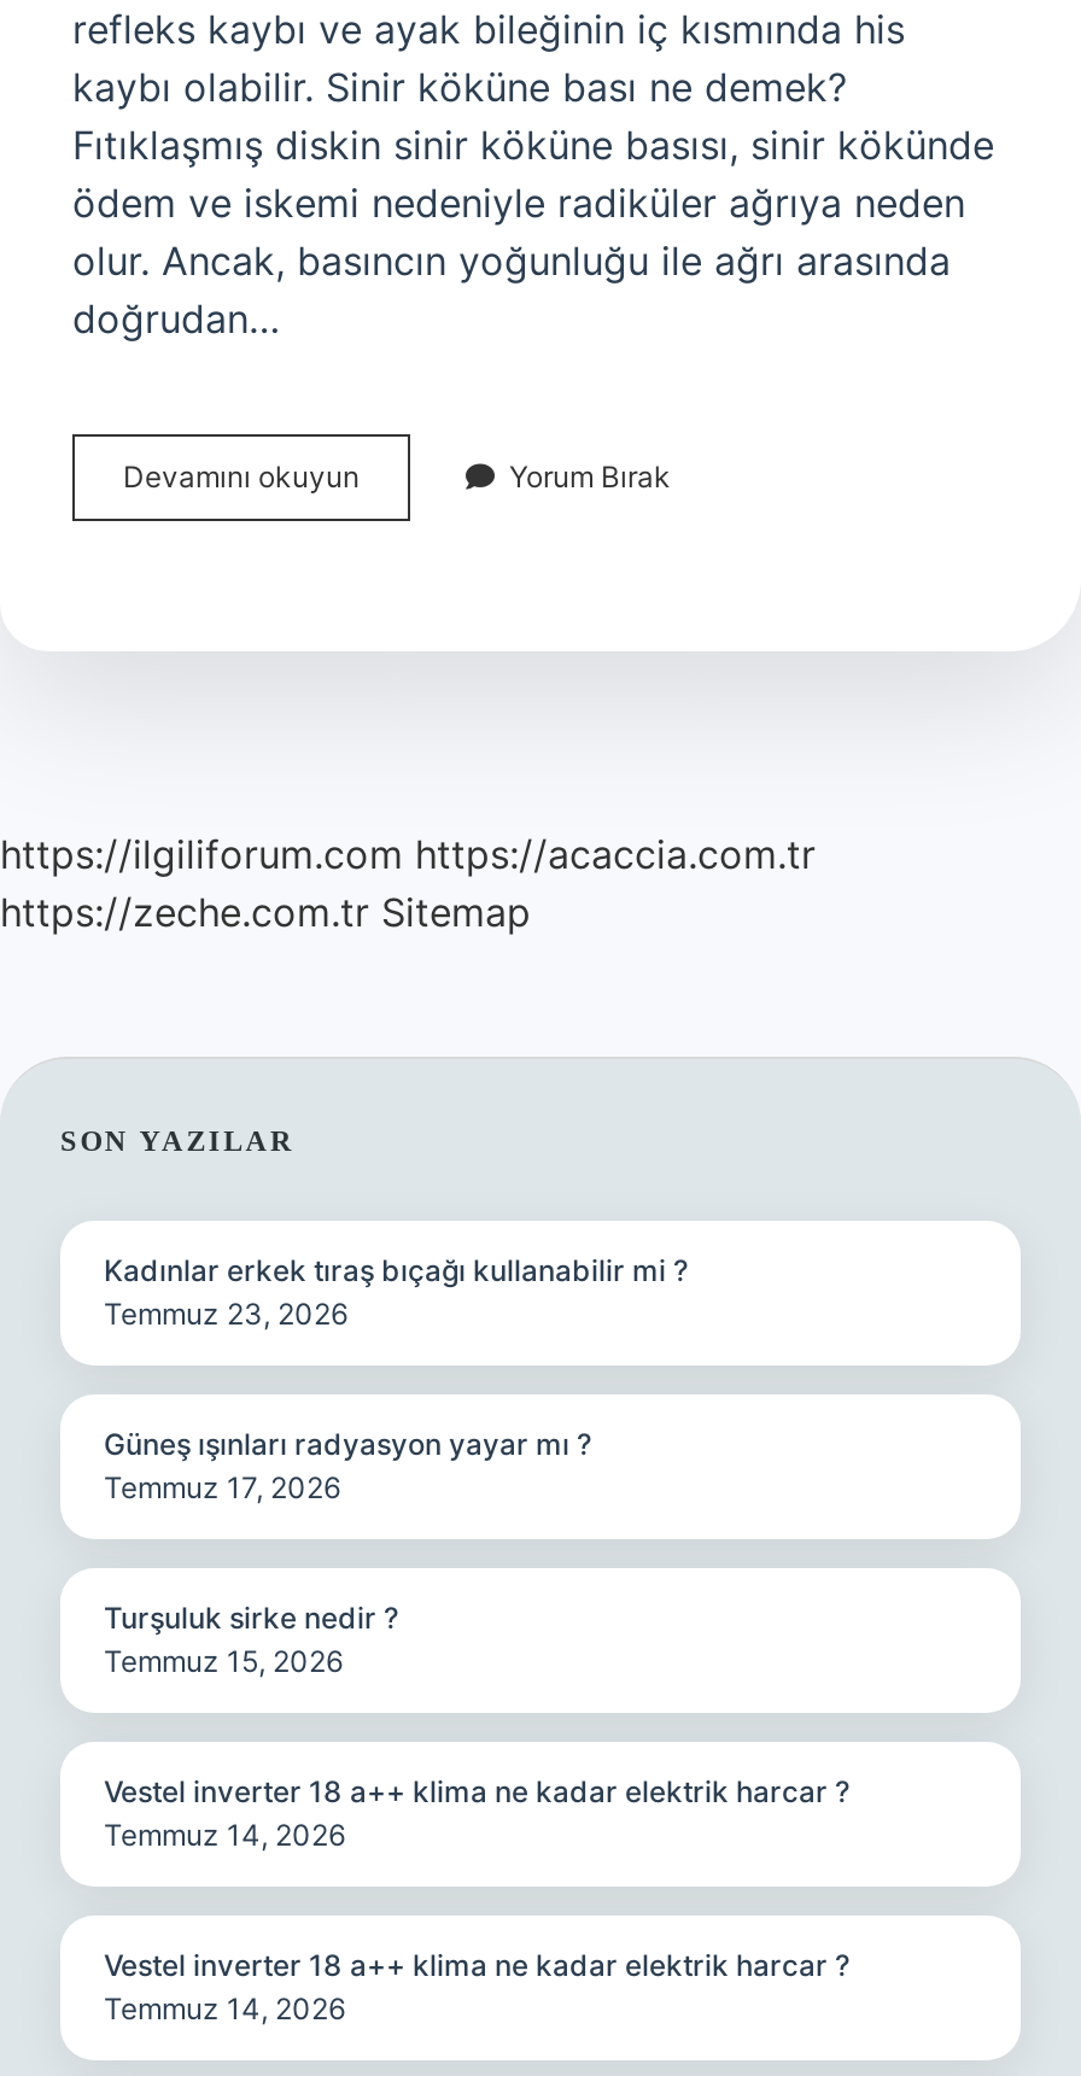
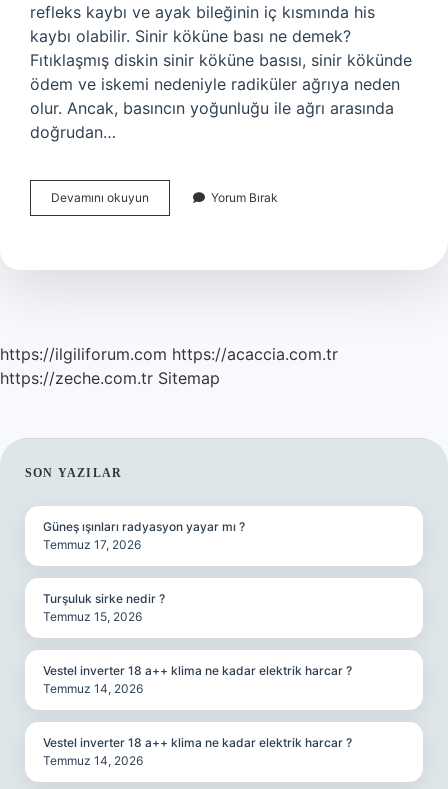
- Kadınlar erkek tıraş bıçağı kullanabilir mi ?
- Temmuz 23, 2026
